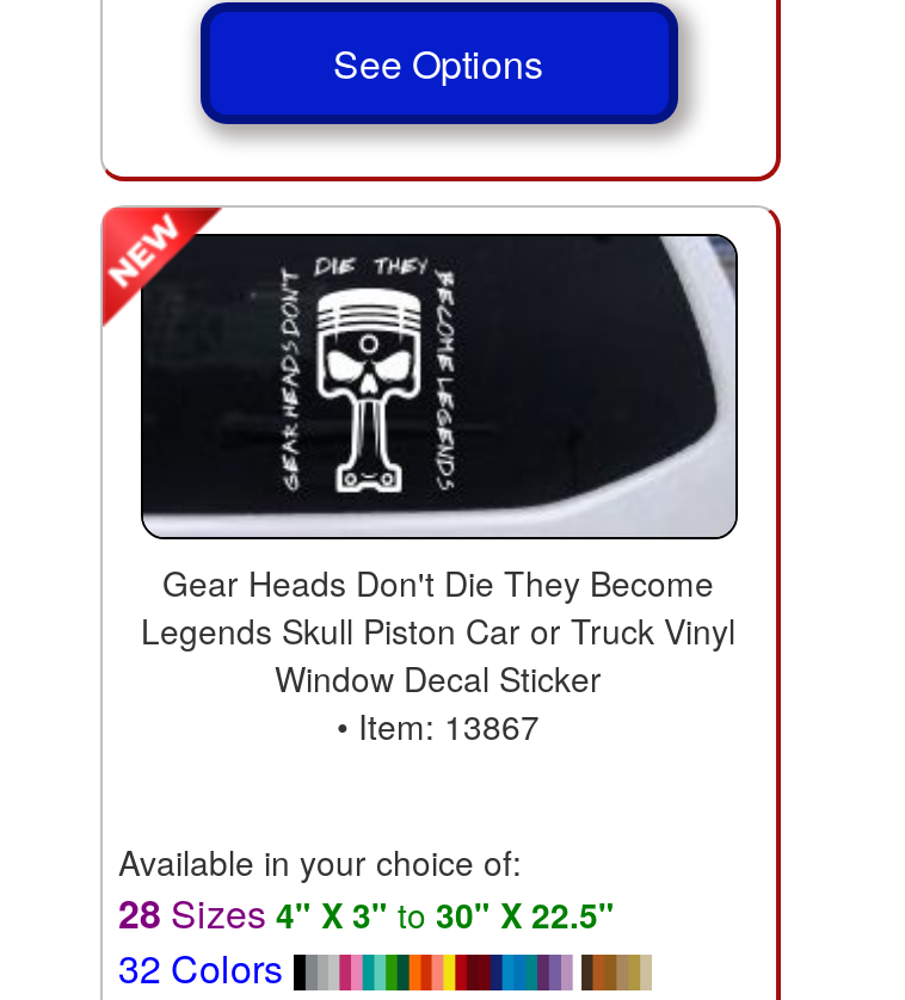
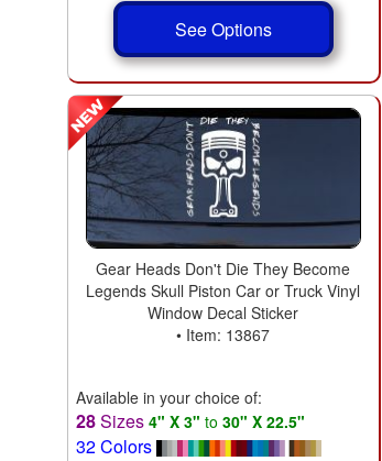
- [image]
+ [image]
